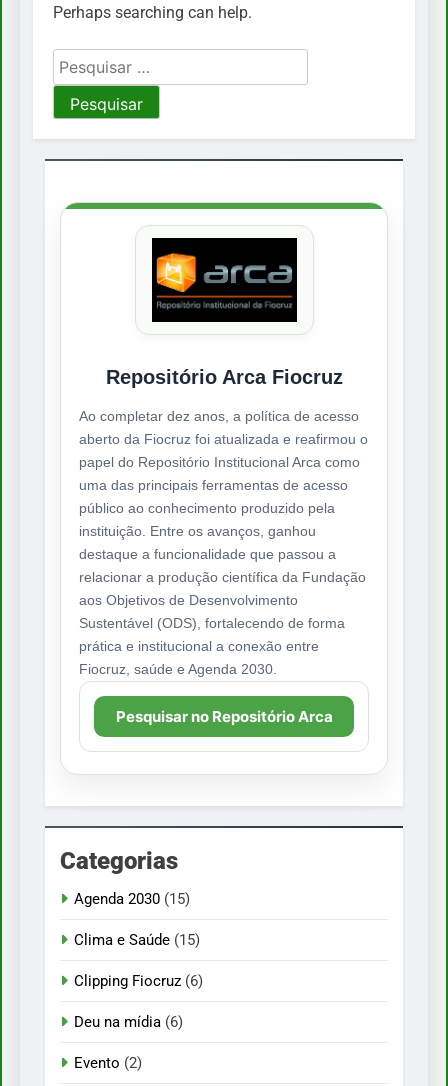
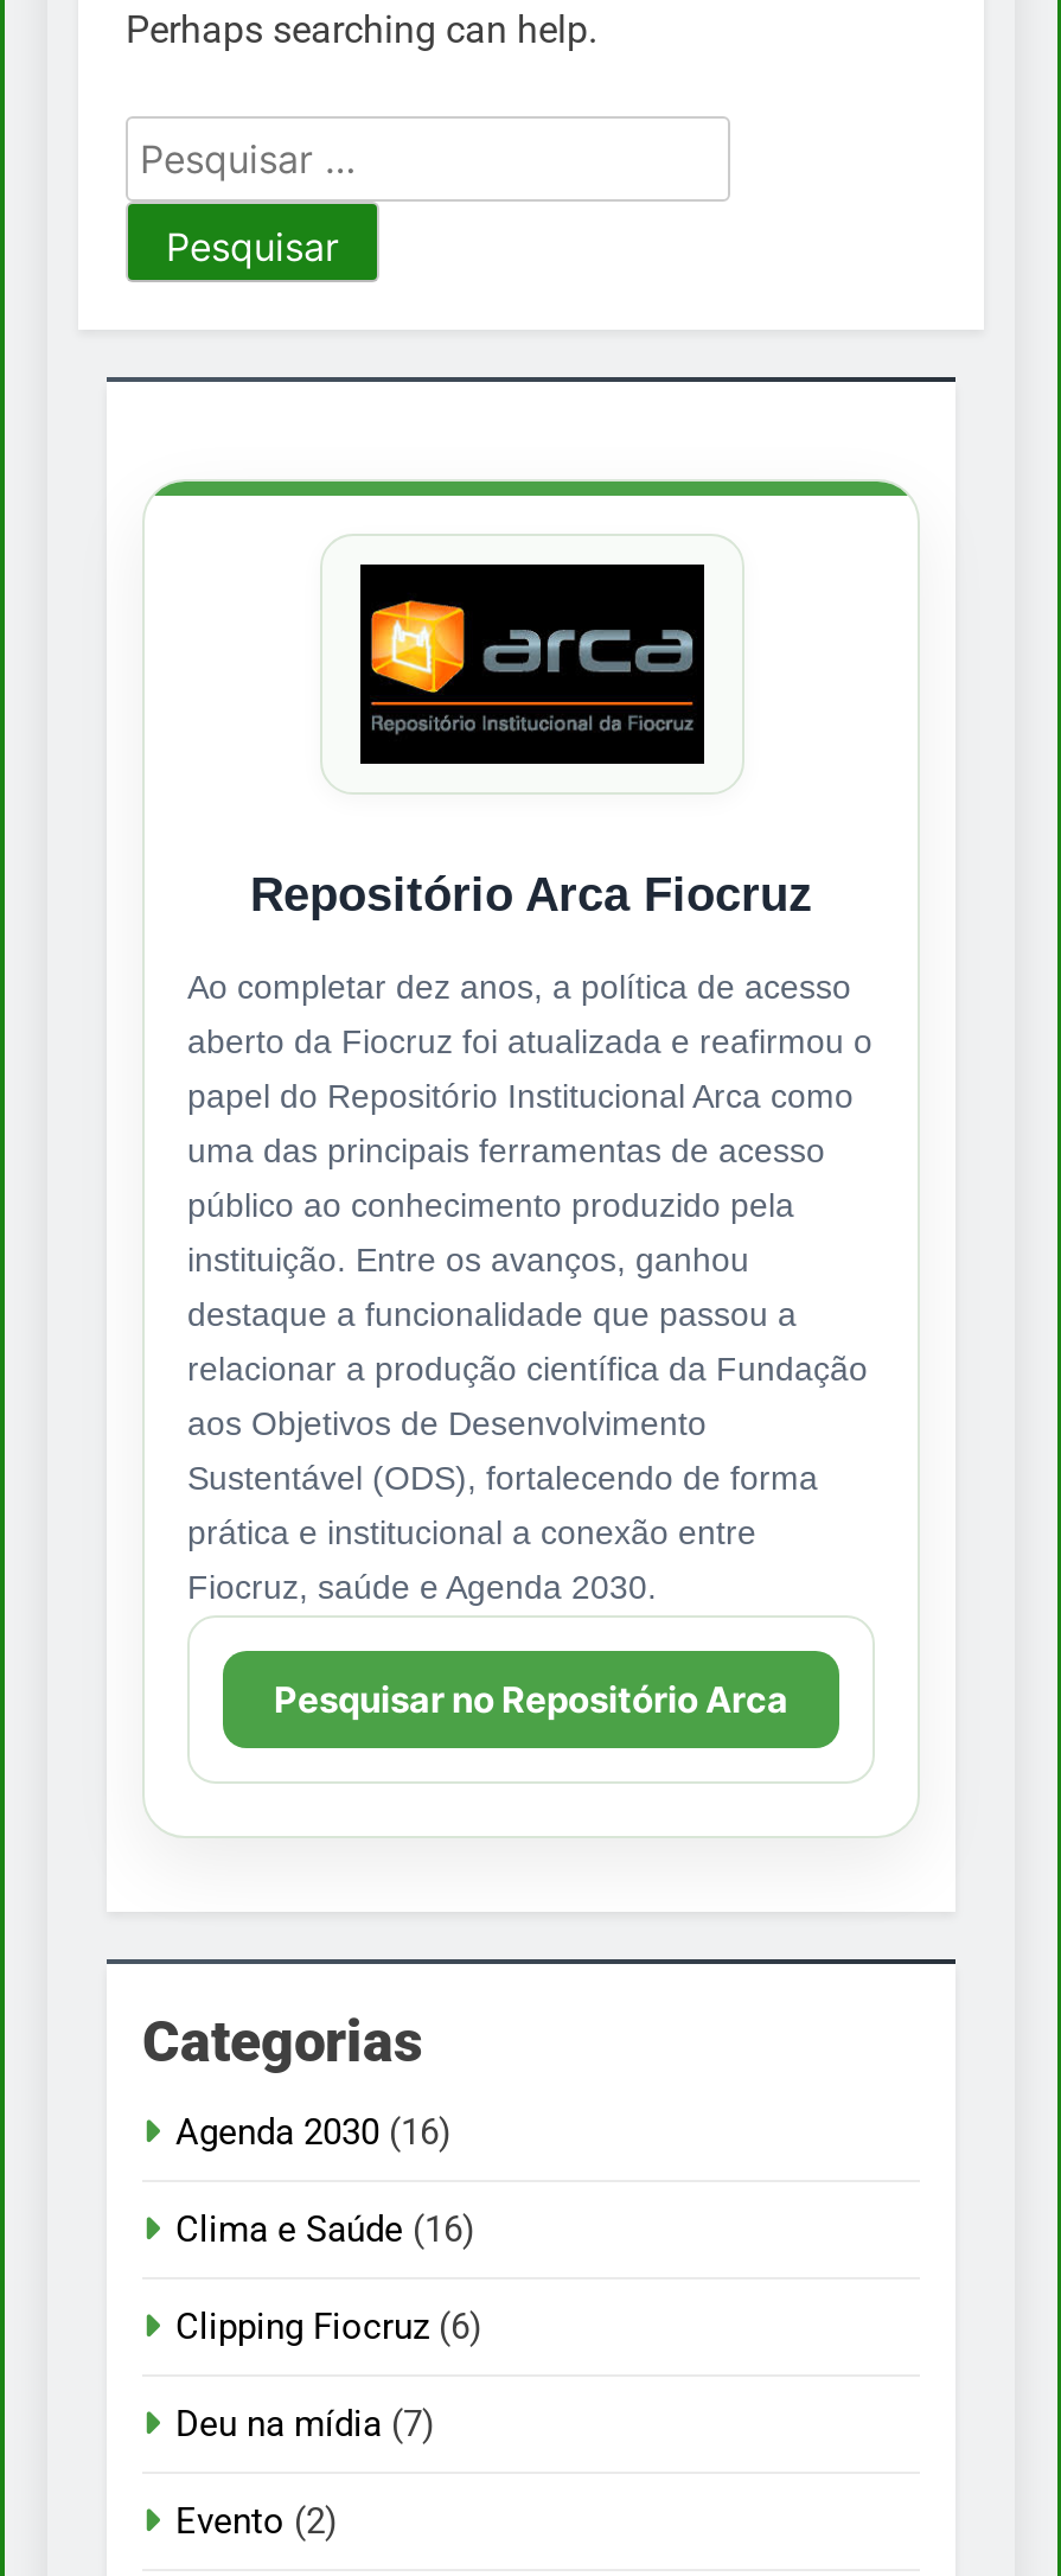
- Agenda 2030 (15)
+ Agenda 2030 (16)

- Clima e Saúde (15)
+ Clima e Saúde (16)

- Deu na mídia (6)
+ Deu na mídia (7)
